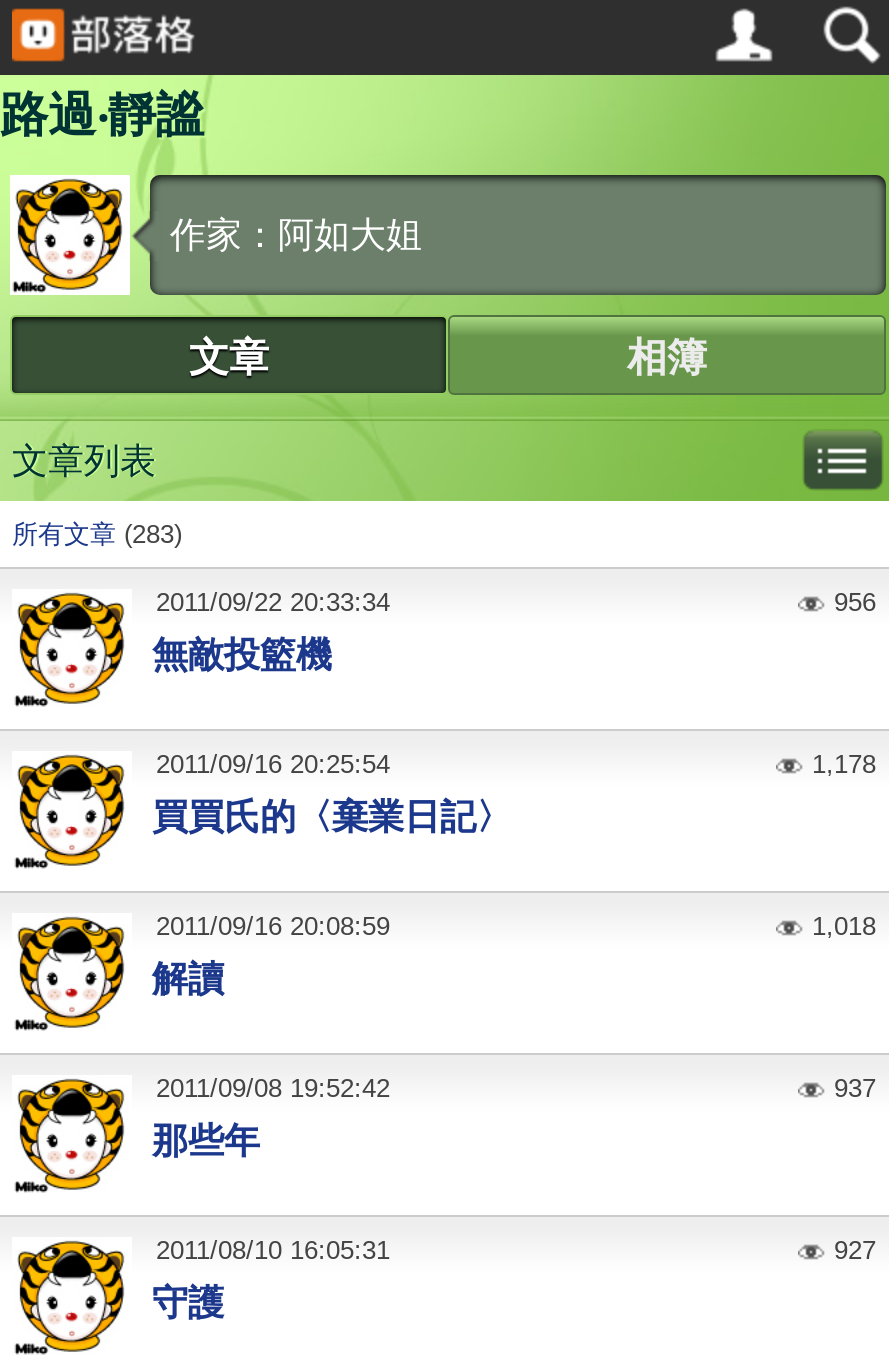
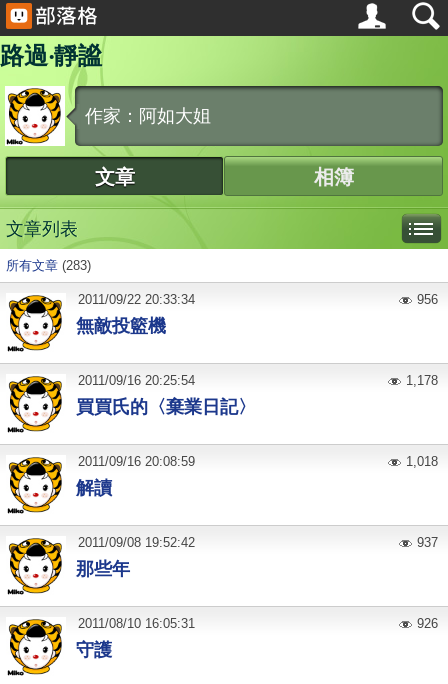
- 927
+ 926
